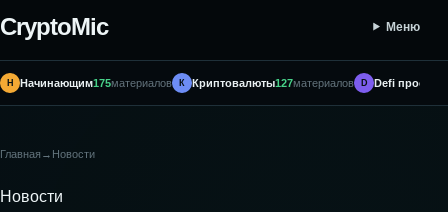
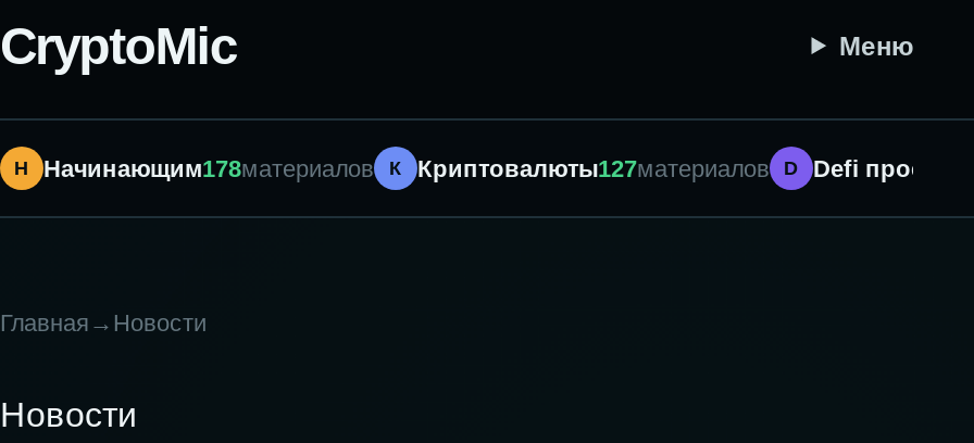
- Начинающим175материалов
+ Начинающим178материалов
